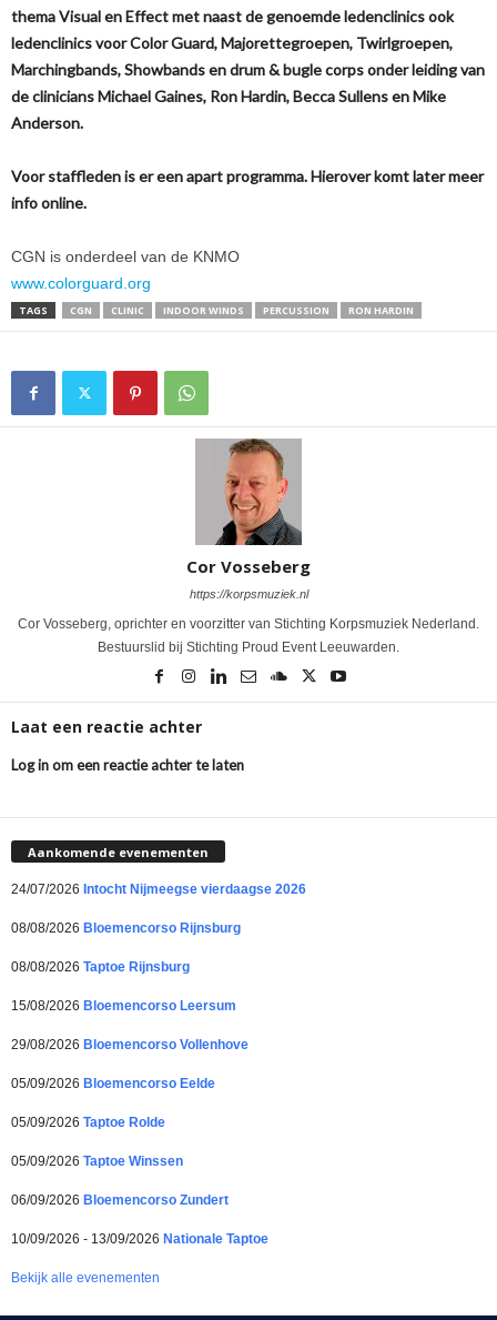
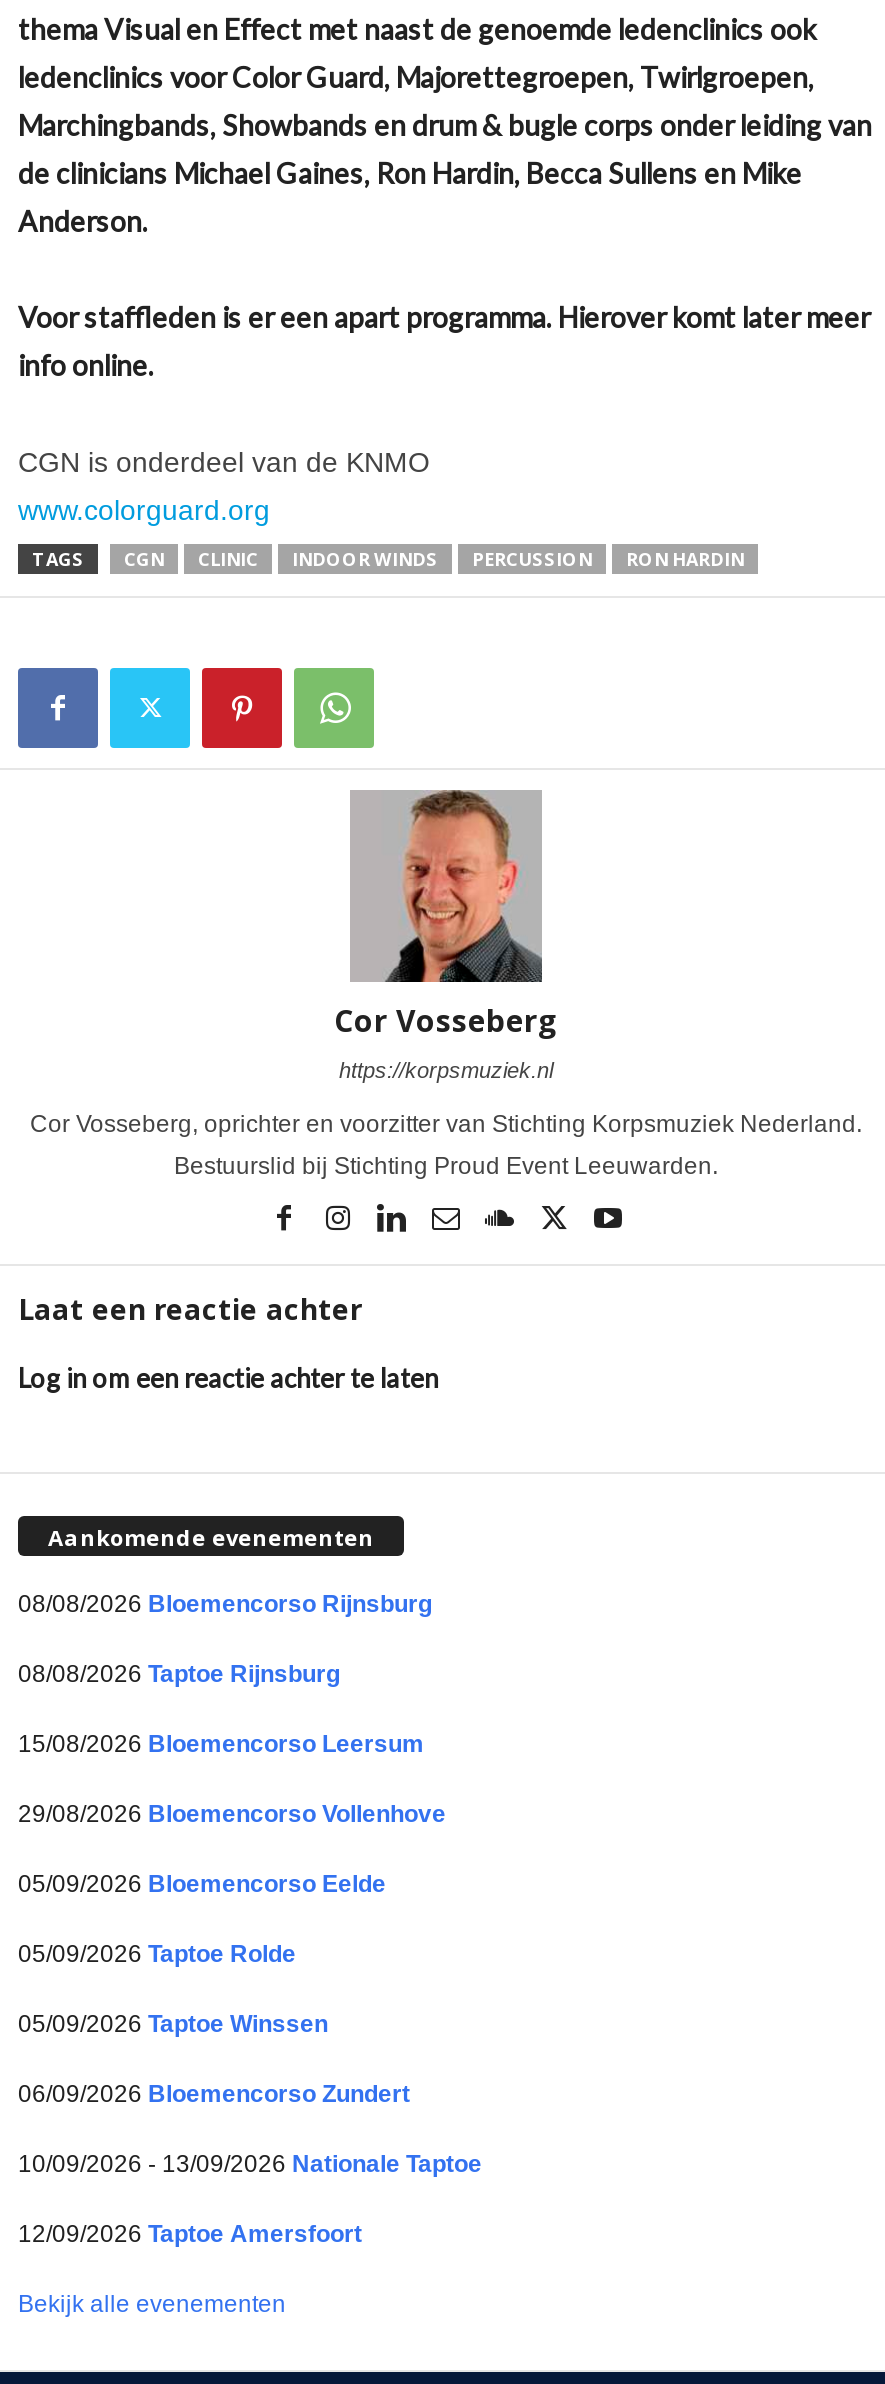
- 24/07/2026 Intocht Nijmeegse vierdaagse 2026

moved up: 08/08/2026 Bloemencorso Rijnsburg | 08/08/2026 Taptoe Rijnsburg | 15/08/2026 Bloemencorso Leersum | ... | 06/09/2026 Bloemencorso Zundert | 10/09/2026 - 13/09/2026 Nationale Taptoe

+ 12/09/2026 Taptoe Amersfoort
